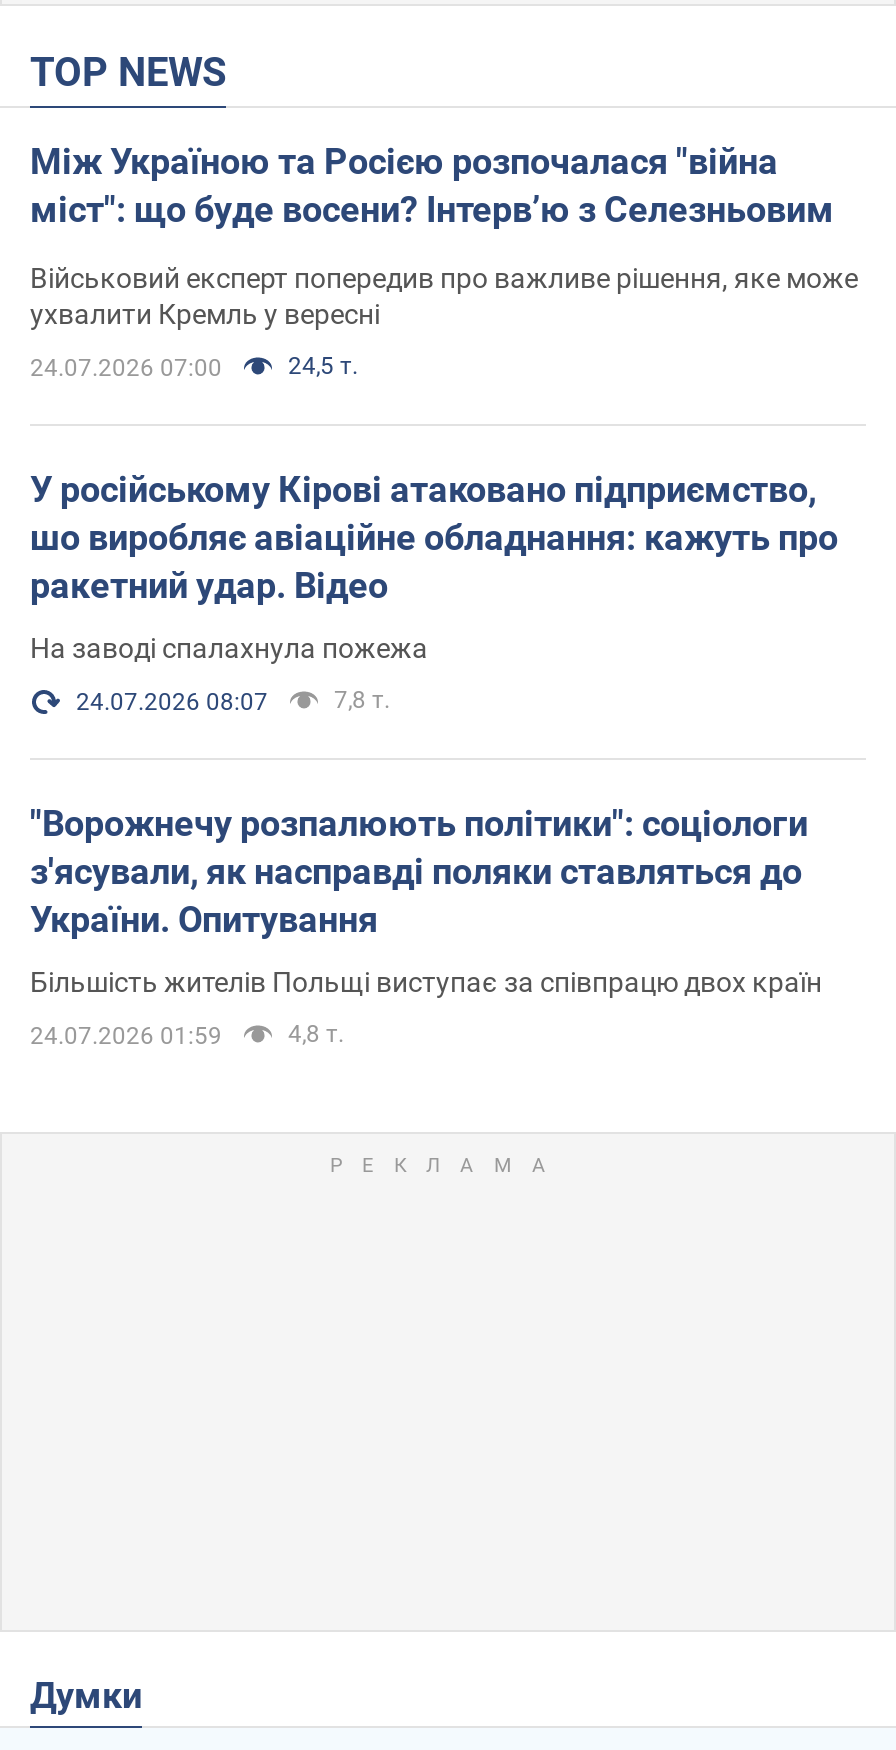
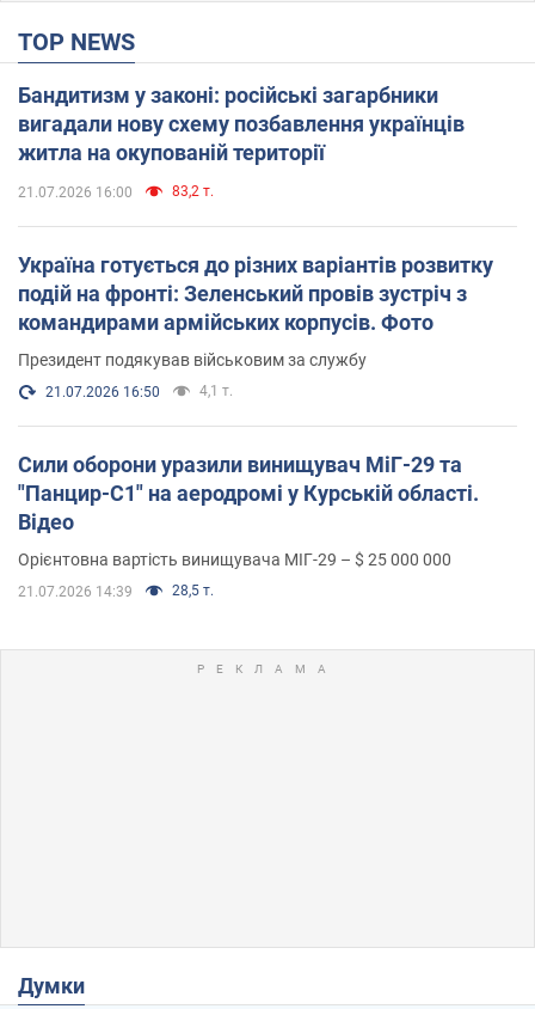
- Між Україною та Росією розпочалася "війна
- міст": що буде восени? Інтерв’ю з Селезньовим
- Військовий експерт попередив про важливе рішення, яке може
- ухвалити Кремль у вересні
- 24.07.2026 07:00
- 24,5 т.
- У російському Кірові атаковано підприємство,
- шо виробляє авіаційне обладнання: кажуть про
- ракетний удар. Відео
- На заводі спалахнула пожежа
- 24.07.2026 08:07
- 7,8 т.
- "Ворожнечу розпалюють політики": соціологи
- з'ясували, як насправді поляки ставляться до
- України. Опитування
- Більшість жителів Польщі виступає за співпрацю двох країн
- 24.07.2026 01:59
- 4,8 т.
+ Бандитизм у законі: російські загарбники
+ вигадали нову схему позбавлення українців
+ житла на окупованій території
+ 21.07.2026 16:00
+ 83,2 т.
+ Україна готується до різних варіантів розвитку
+ подій на фронті: Зеленський провів зустріч з
+ командирами армійських корпусів. Фото
+ Президент подякував військовим за службу
+ 21.07.2026 16:50
+ 4,1 т.
+ Сили оборони уразили винищувач МіГ-29 та
+ "Панцир-С1" на аеродромі у Курській області.
+ Відео
+ Орієнтовна вартість винищувача МІГ-29 – $ 25 000 000
+ 21.07.2026 14:39
+ 28,5 т.
